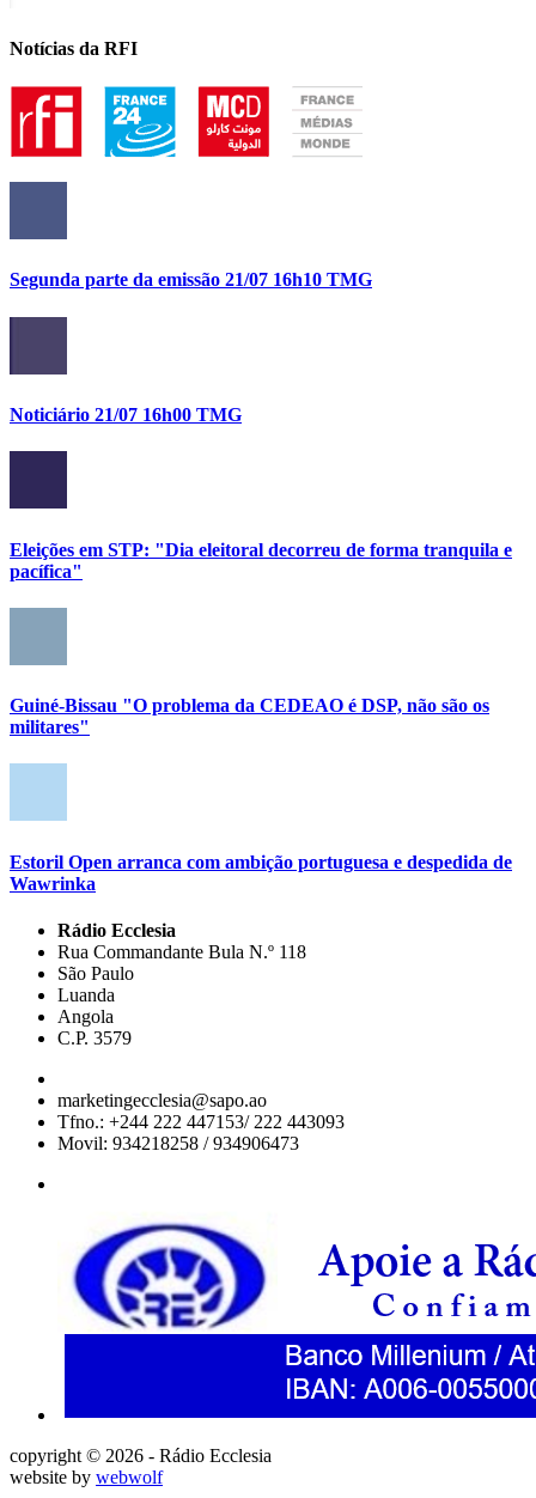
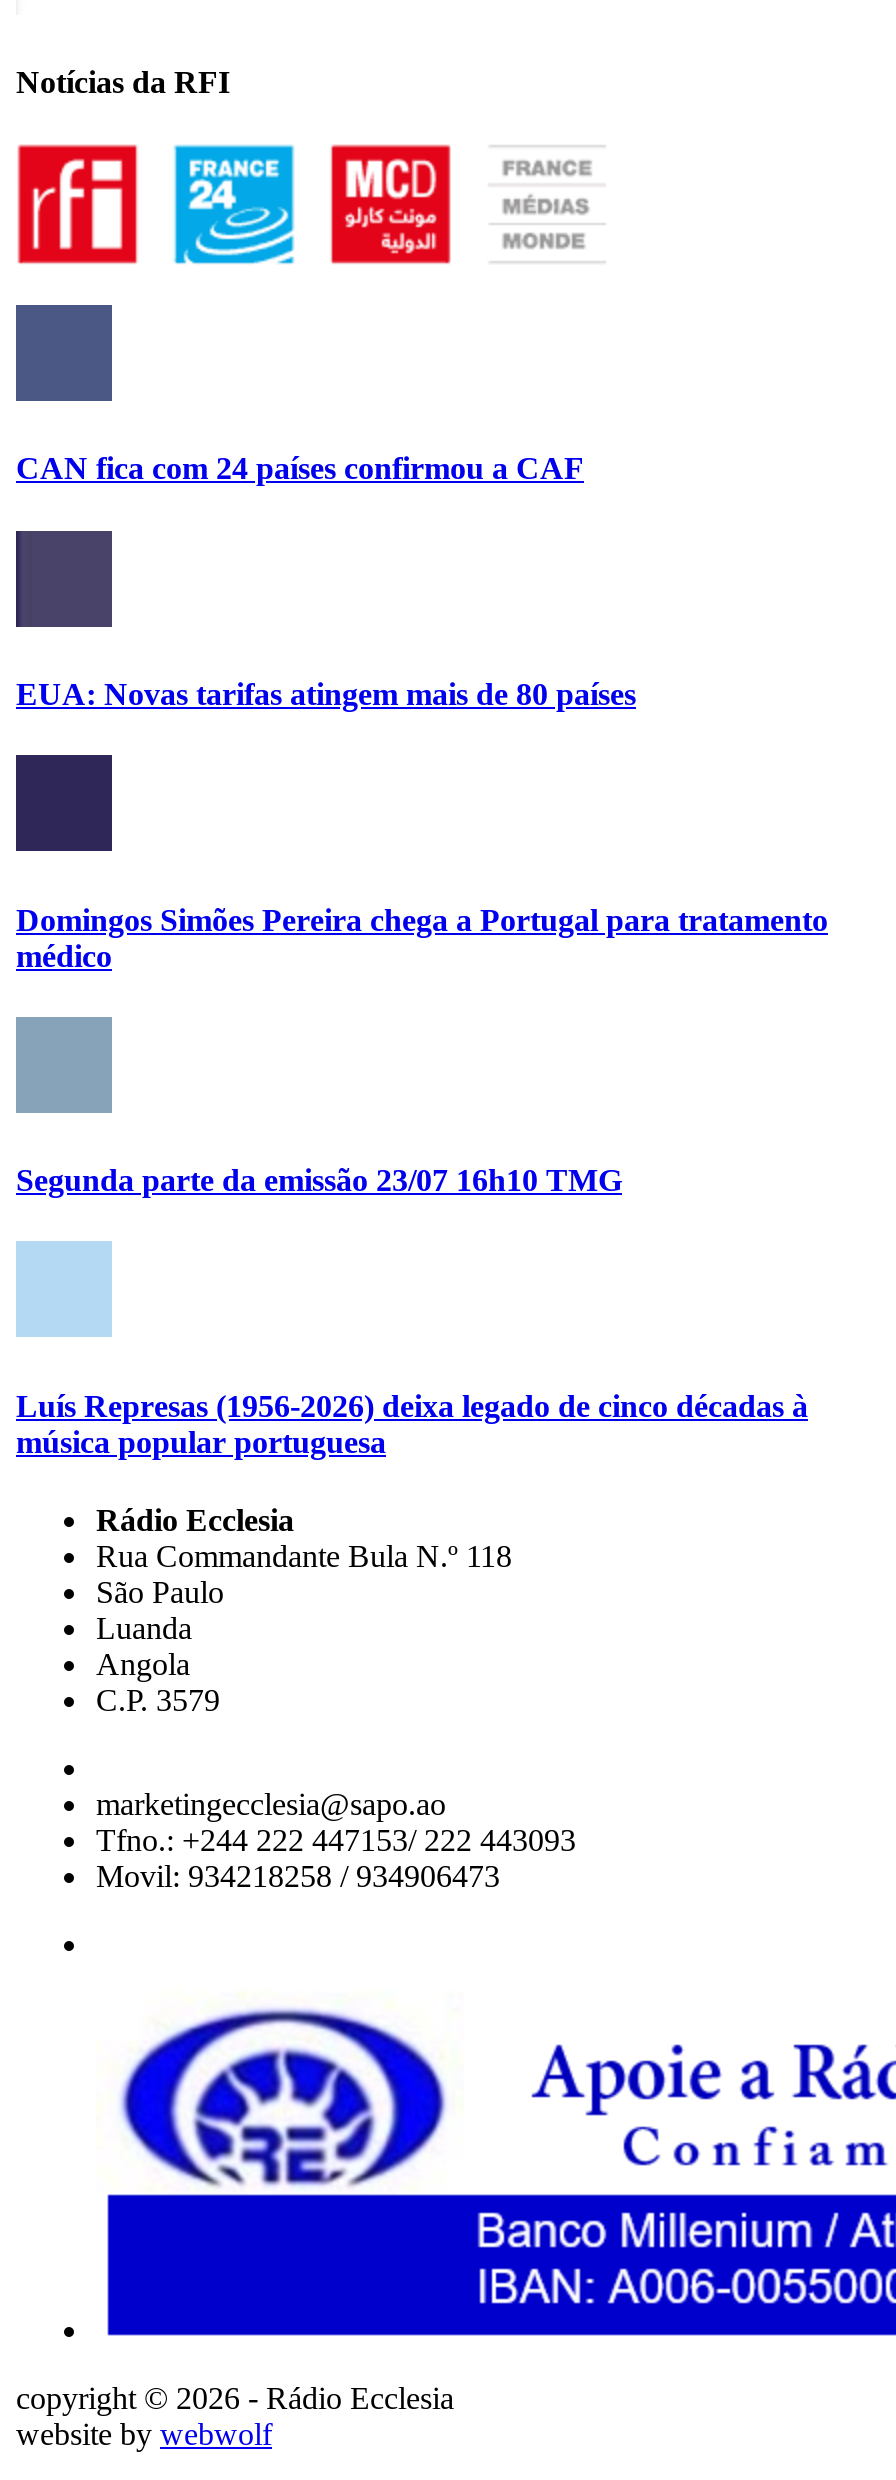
- Segunda parte da emissão 21/07 16h10 TMG
+ CAN fica com 24 países confirmou a CAF

- Noticiário 21/07 16h00 TMG
+ EUA: Novas tarifas atingem mais de 80 países

- Eleições em STP: "Dia eleitoral decorreu de forma tranquila e
- pacífica"
+ Domingos Simões Pereira chega a Portugal para tratamento
+ médico

- Guiné-Bissau "O problema da CEDEAO é DSP, não são os
- militares"
+ Segunda parte da emissão 23/07 16h10 TMG

- Estoril Open arranca com ambição portuguesa e despedida de
- Wawrinka
+ Luís Represas (1956-2026) deixa legado de cinco décadas à
+ música popular portuguesa
